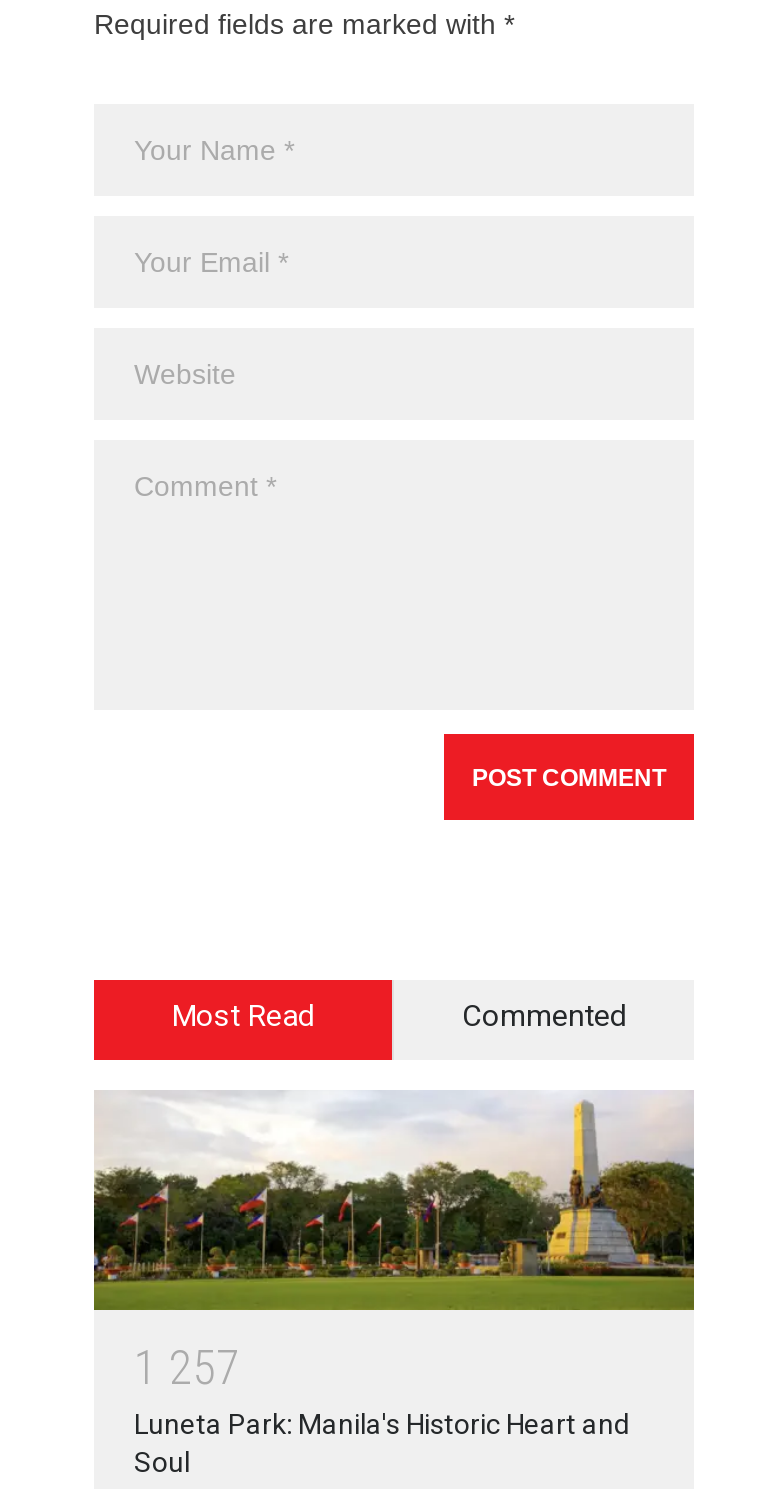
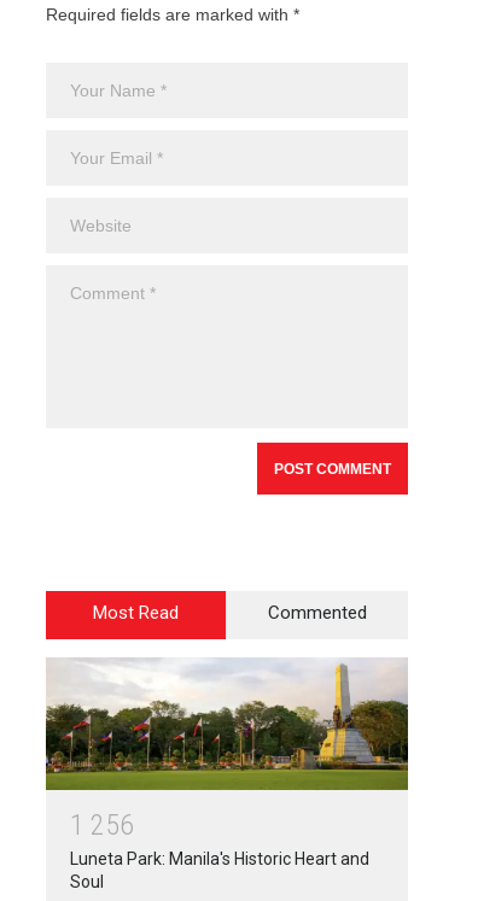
- 1 257
+ 1 256
